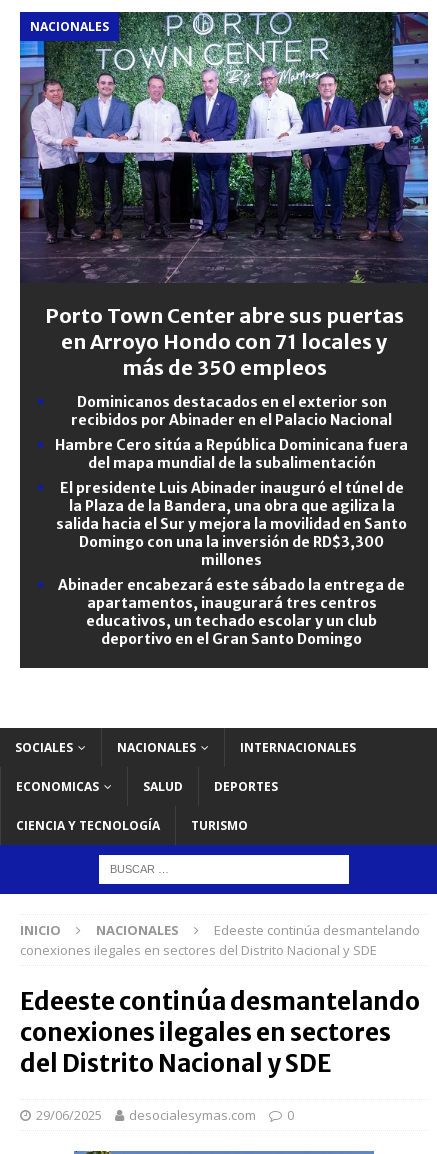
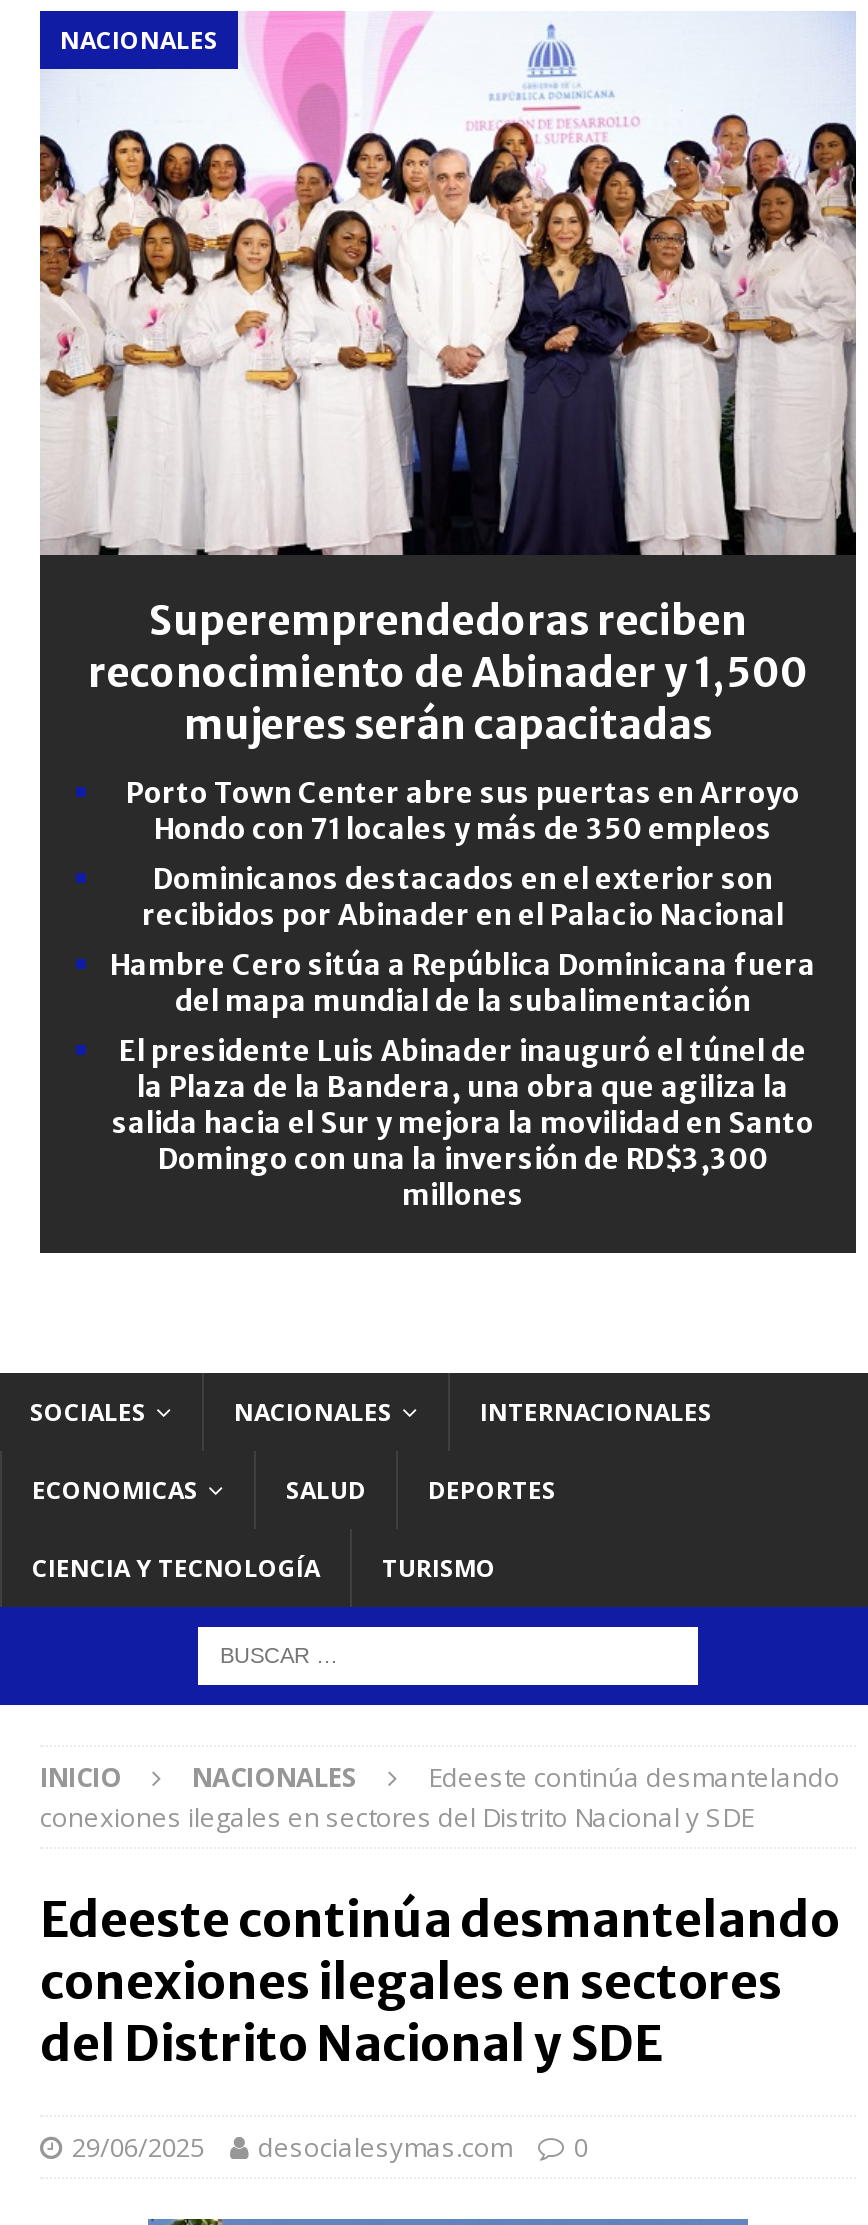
- [image]
- Porto Town Center abre sus puertas
- en Arroyo Hondo con 71 locales y
- más de 350 empleos
+ [image]
+ Superemprendedoras reciben
+ reconocimiento de Abinader y 1,500
+ mujeres serán capacitadas
+ Porto Town Center abre sus puertas en Arroyo
+ Hondo con 71 locales y más de 350 empleos

moved down: Dominicanos destacados en el exterior son | recibidos por Abinader en el Palacio Nacional | Hambre Cero sitúa a República Dominicana fuera | ... | Domingo con una la inversión de RD$3,300 | millones

- Abinader encabezará este sábado la entrega de
- apartamentos, inaugurará tres centros
- educativos, un techado escolar y un club
- deportivo en el Gran Santo Domingo
